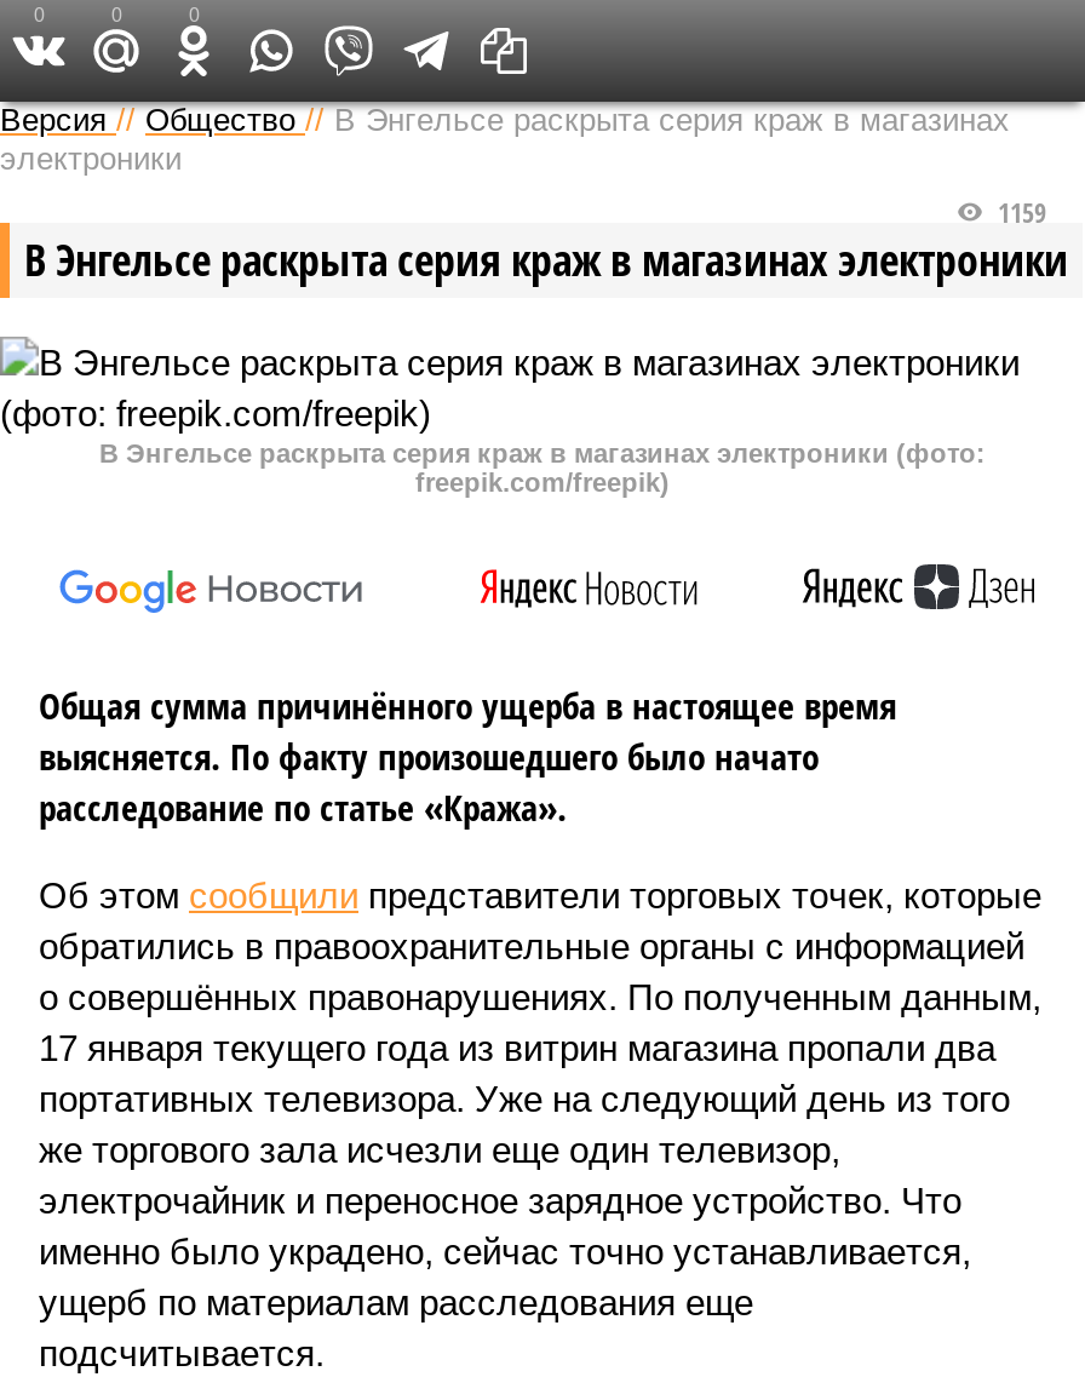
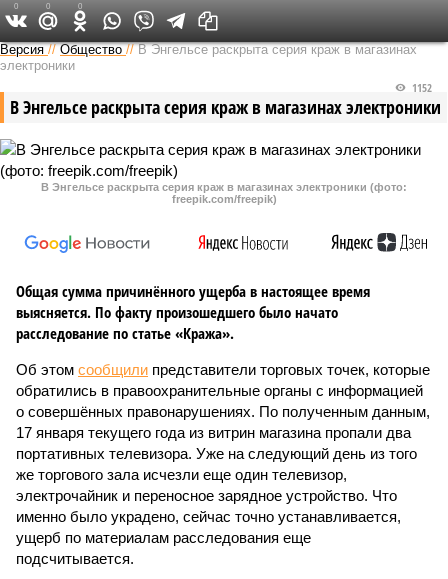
- 1159
+ 1152
